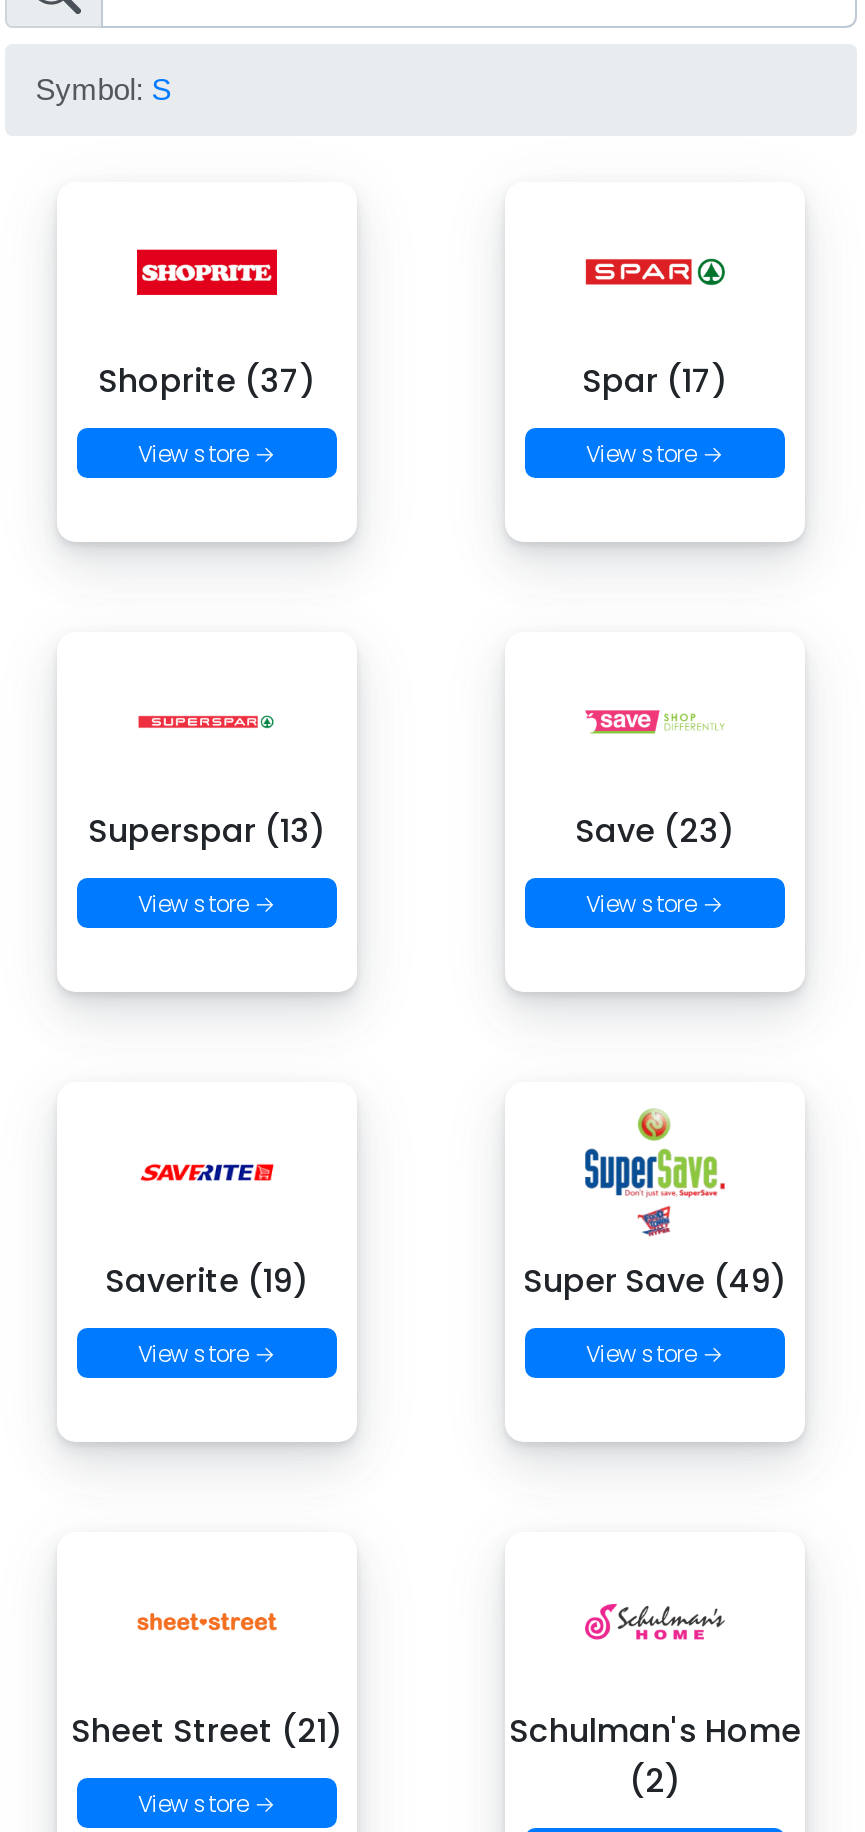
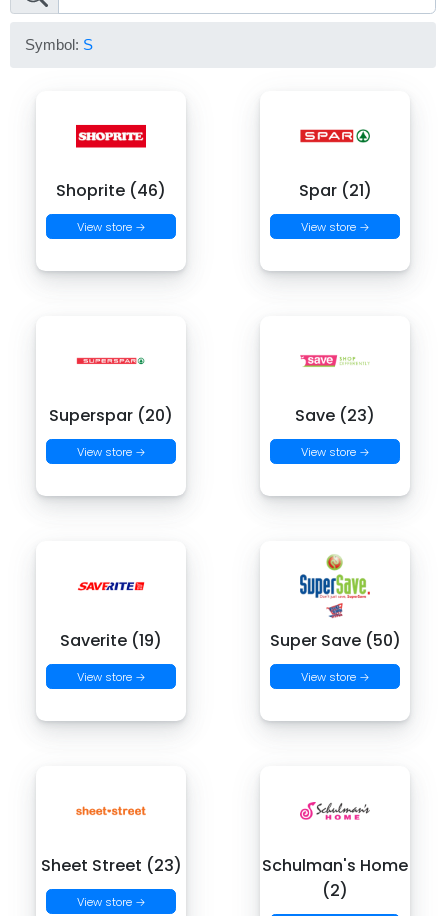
- Shoprite (37)
+ Shoprite (46)

- Spar (17)
+ Spar (21)

- Superspar (13)
+ Superspar (20)

- Super Save (49)
+ Super Save (50)

- Sheet Street (21)
+ Sheet Street (23)
